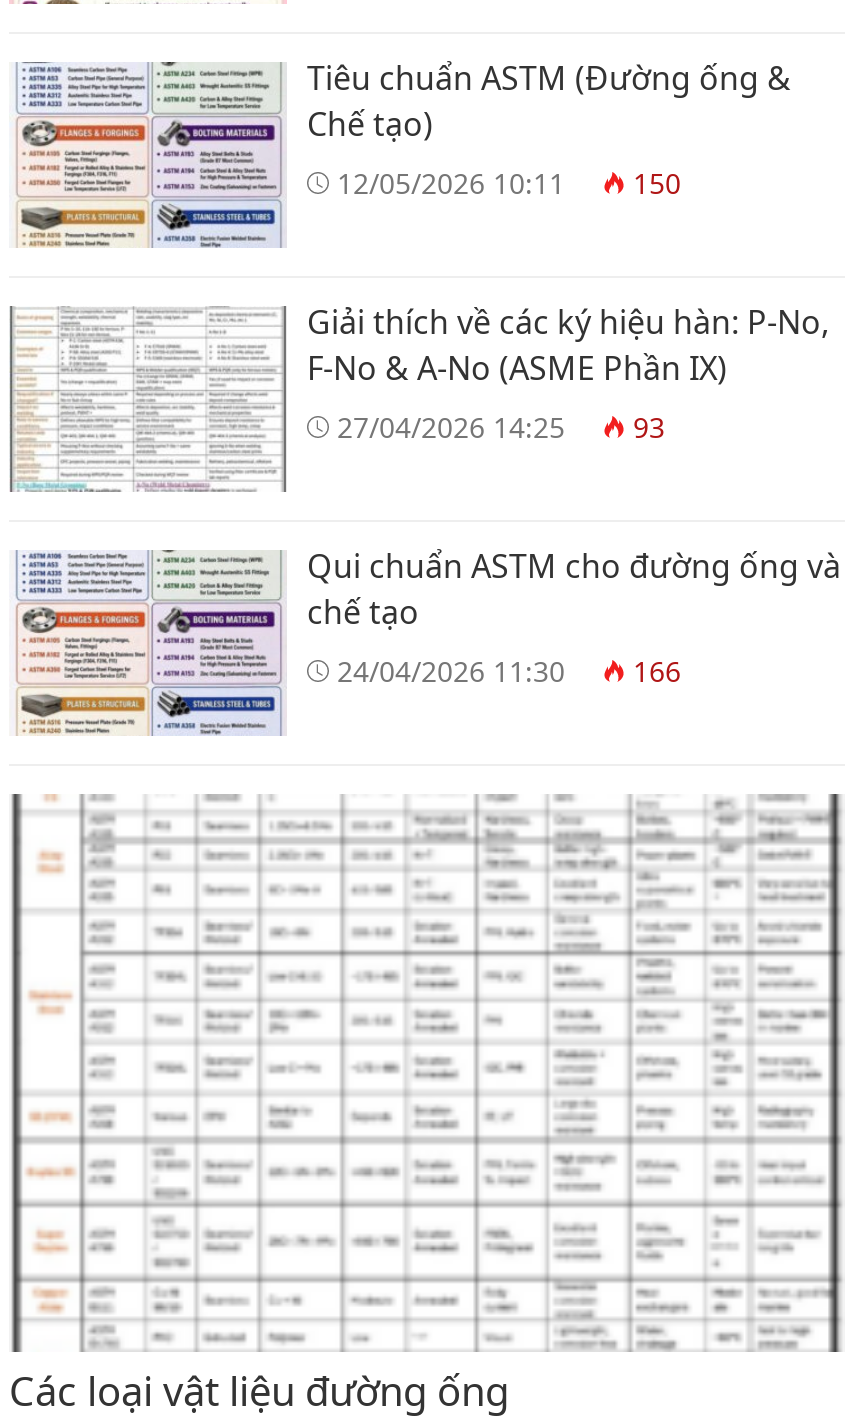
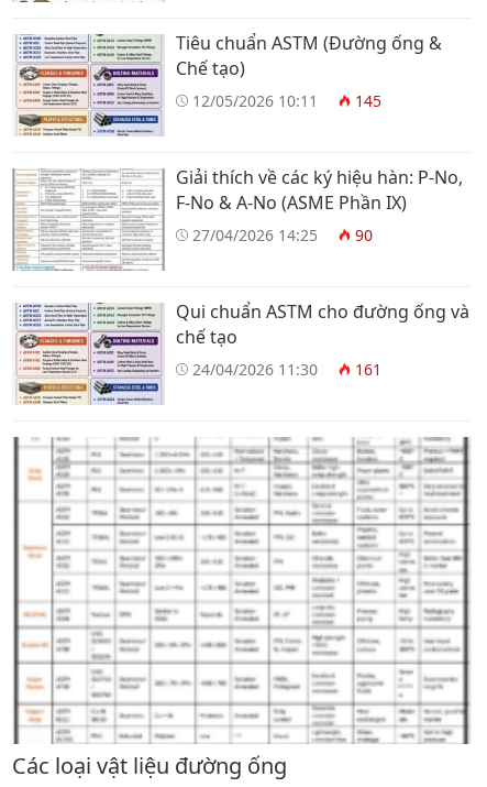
- 12/05/2026 10:11 150
+ 12/05/2026 10:11 145

- 27/04/2026 14:25 93
+ 27/04/2026 14:25 90

- 24/04/2026 11:30 166
+ 24/04/2026 11:30 161
